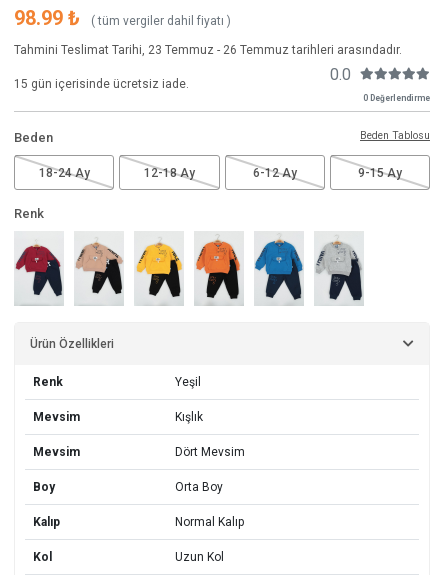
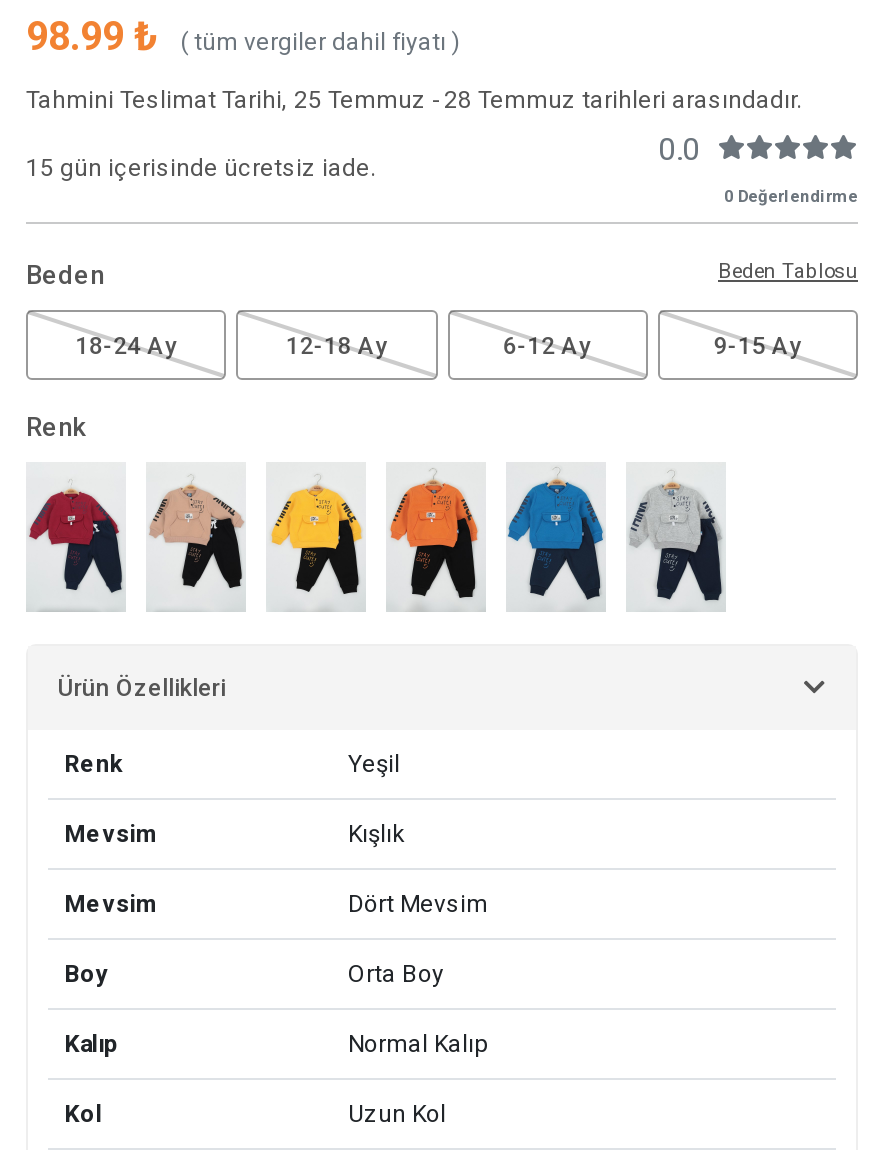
- Tahmini Teslimat Tarihi, 23 Temmuz - 26 Temmuz tarihleri arasındadır.
+ Tahmini Teslimat Tarihi, 25 Temmuz - 28 Temmuz tarihleri arasındadır.
